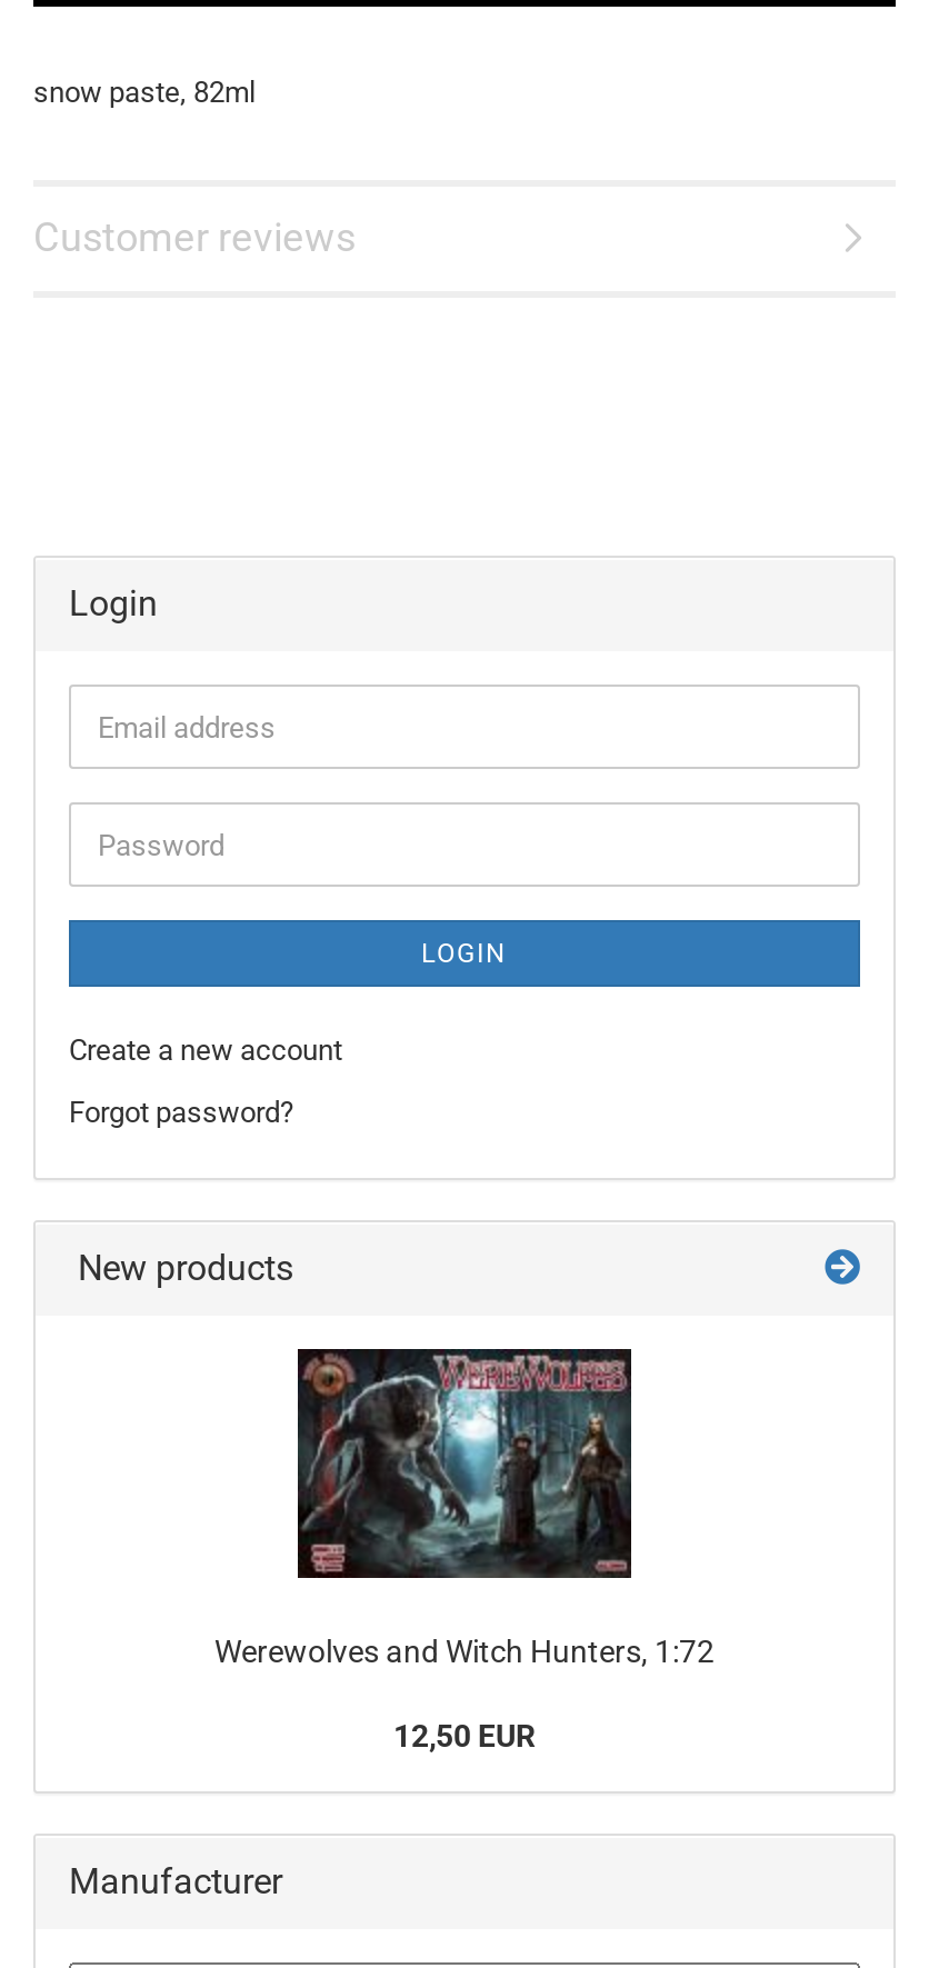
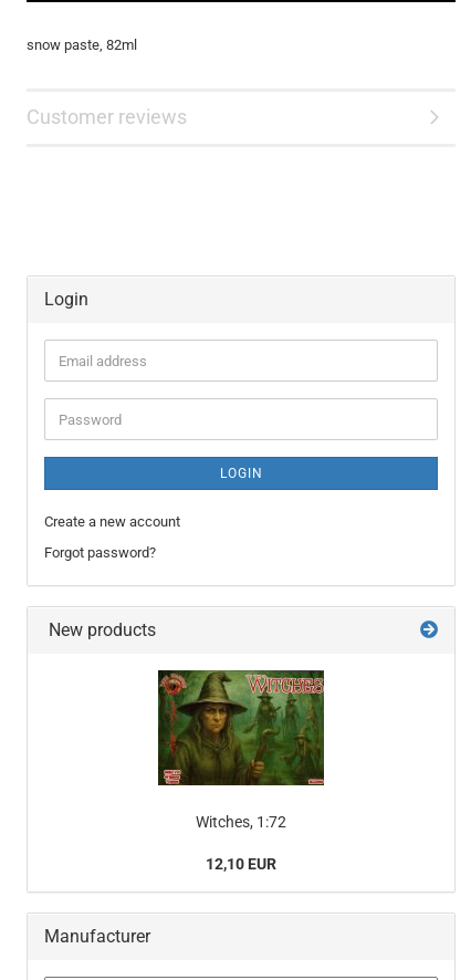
- [image]
- Werewolves and Witch Hunters, 1:72
+ [image]
+ Witches, 1:72

- 12,50 EUR
+ 12,10 EUR
